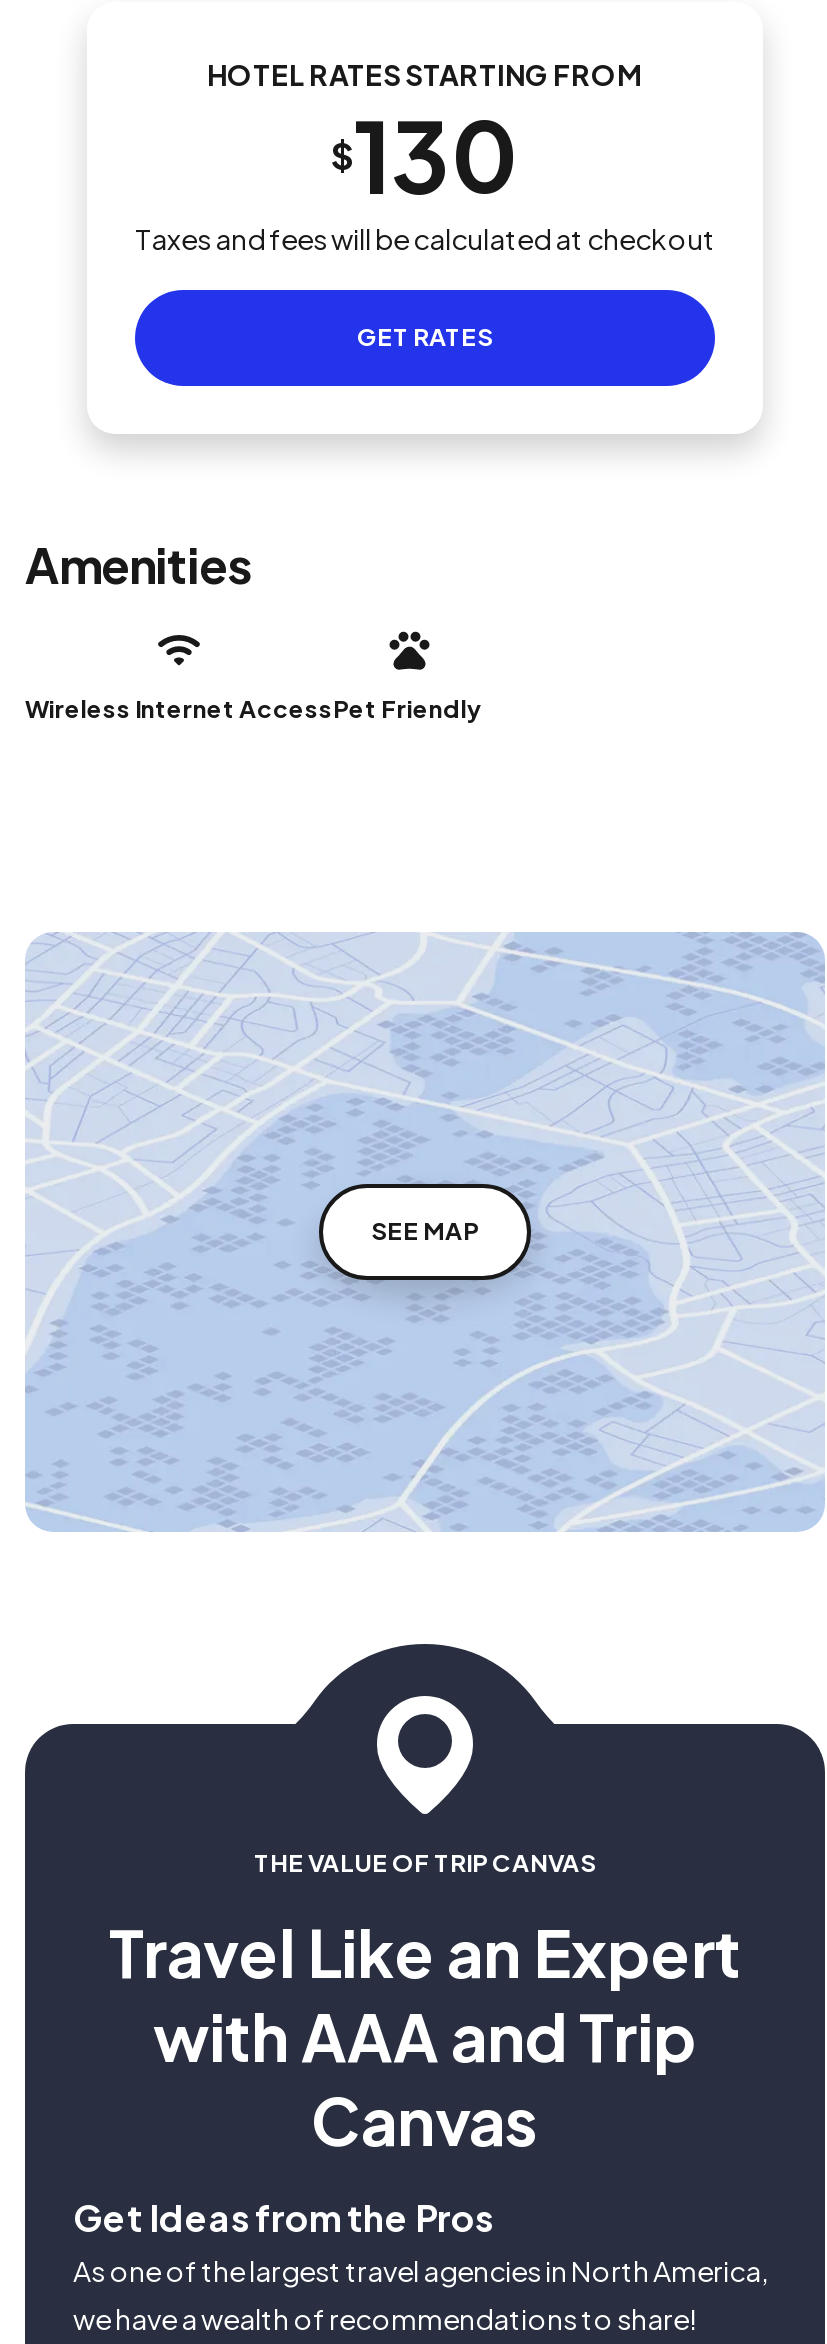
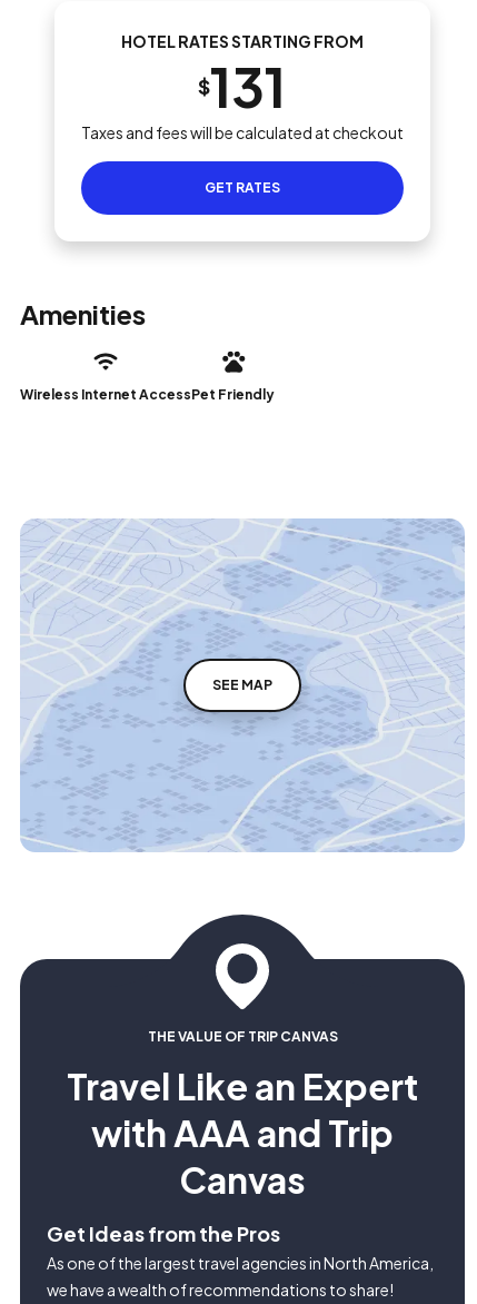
- $130
+ $131
